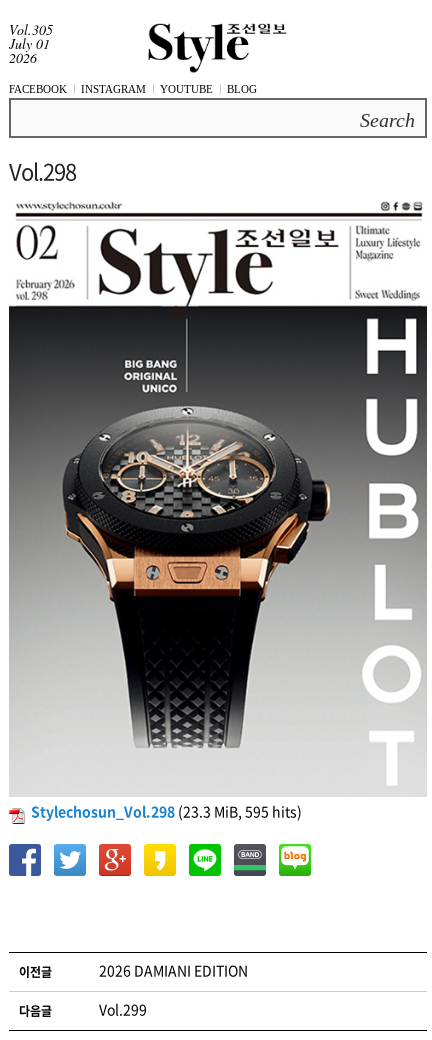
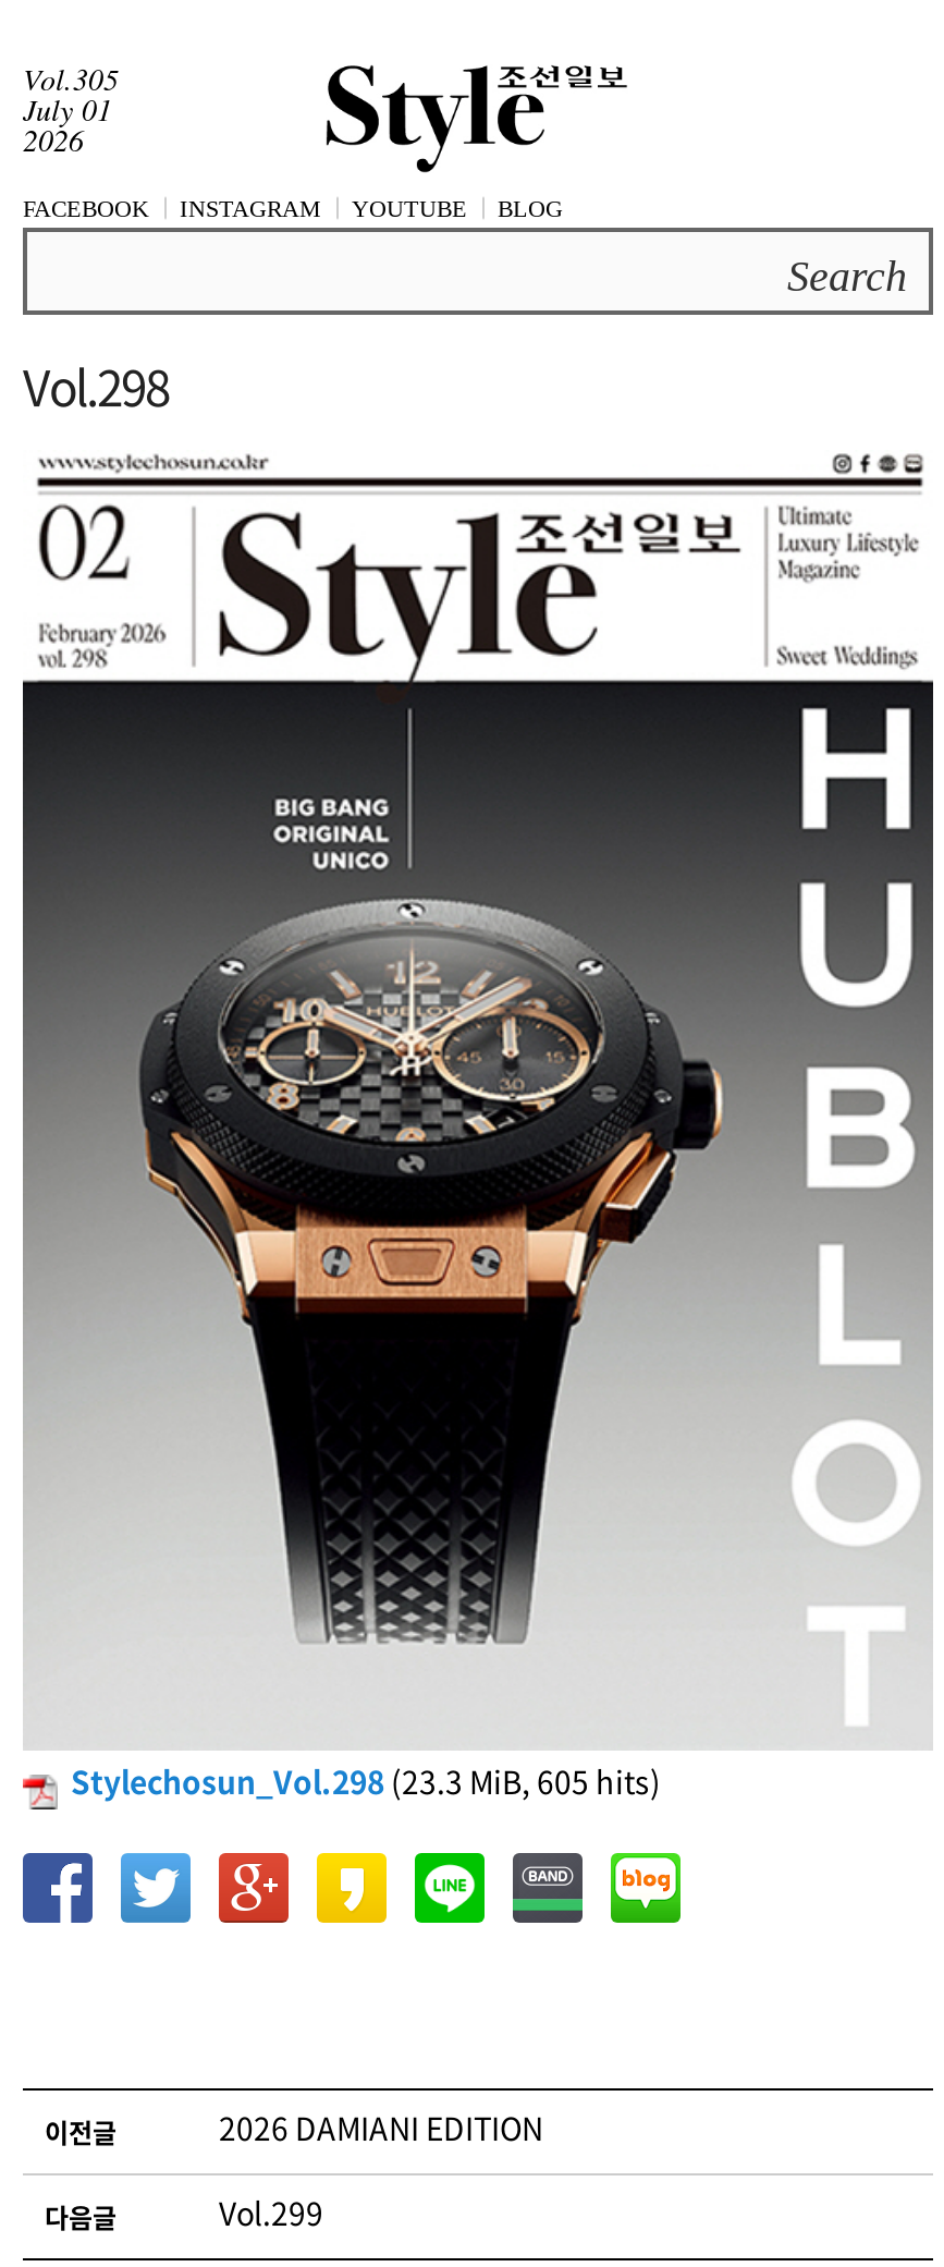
- Stylechosun_Vol.298 (23.3 MiB, 595 hits)
+ Stylechosun_Vol.298 (23.3 MiB, 605 hits)
